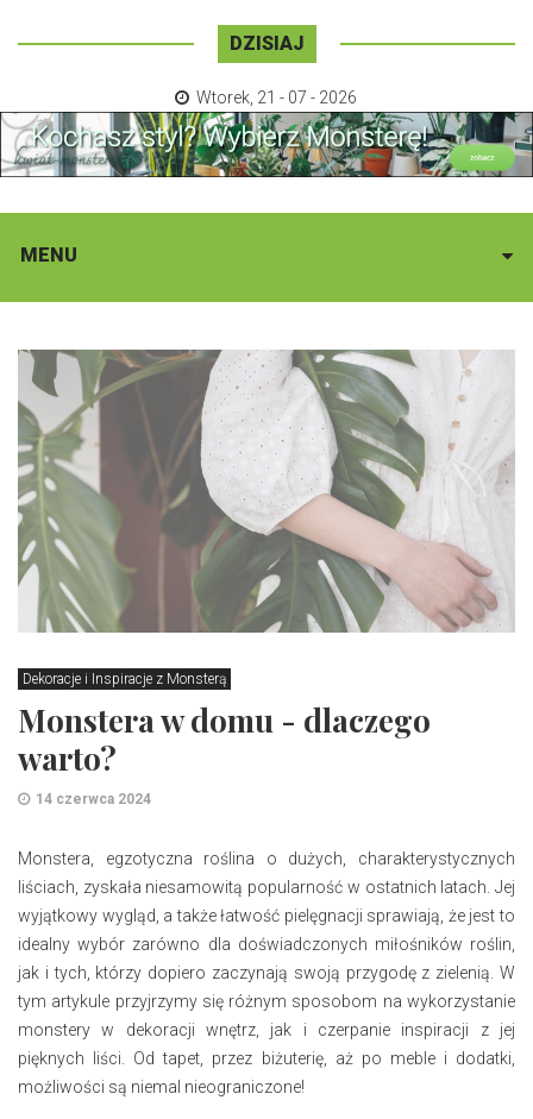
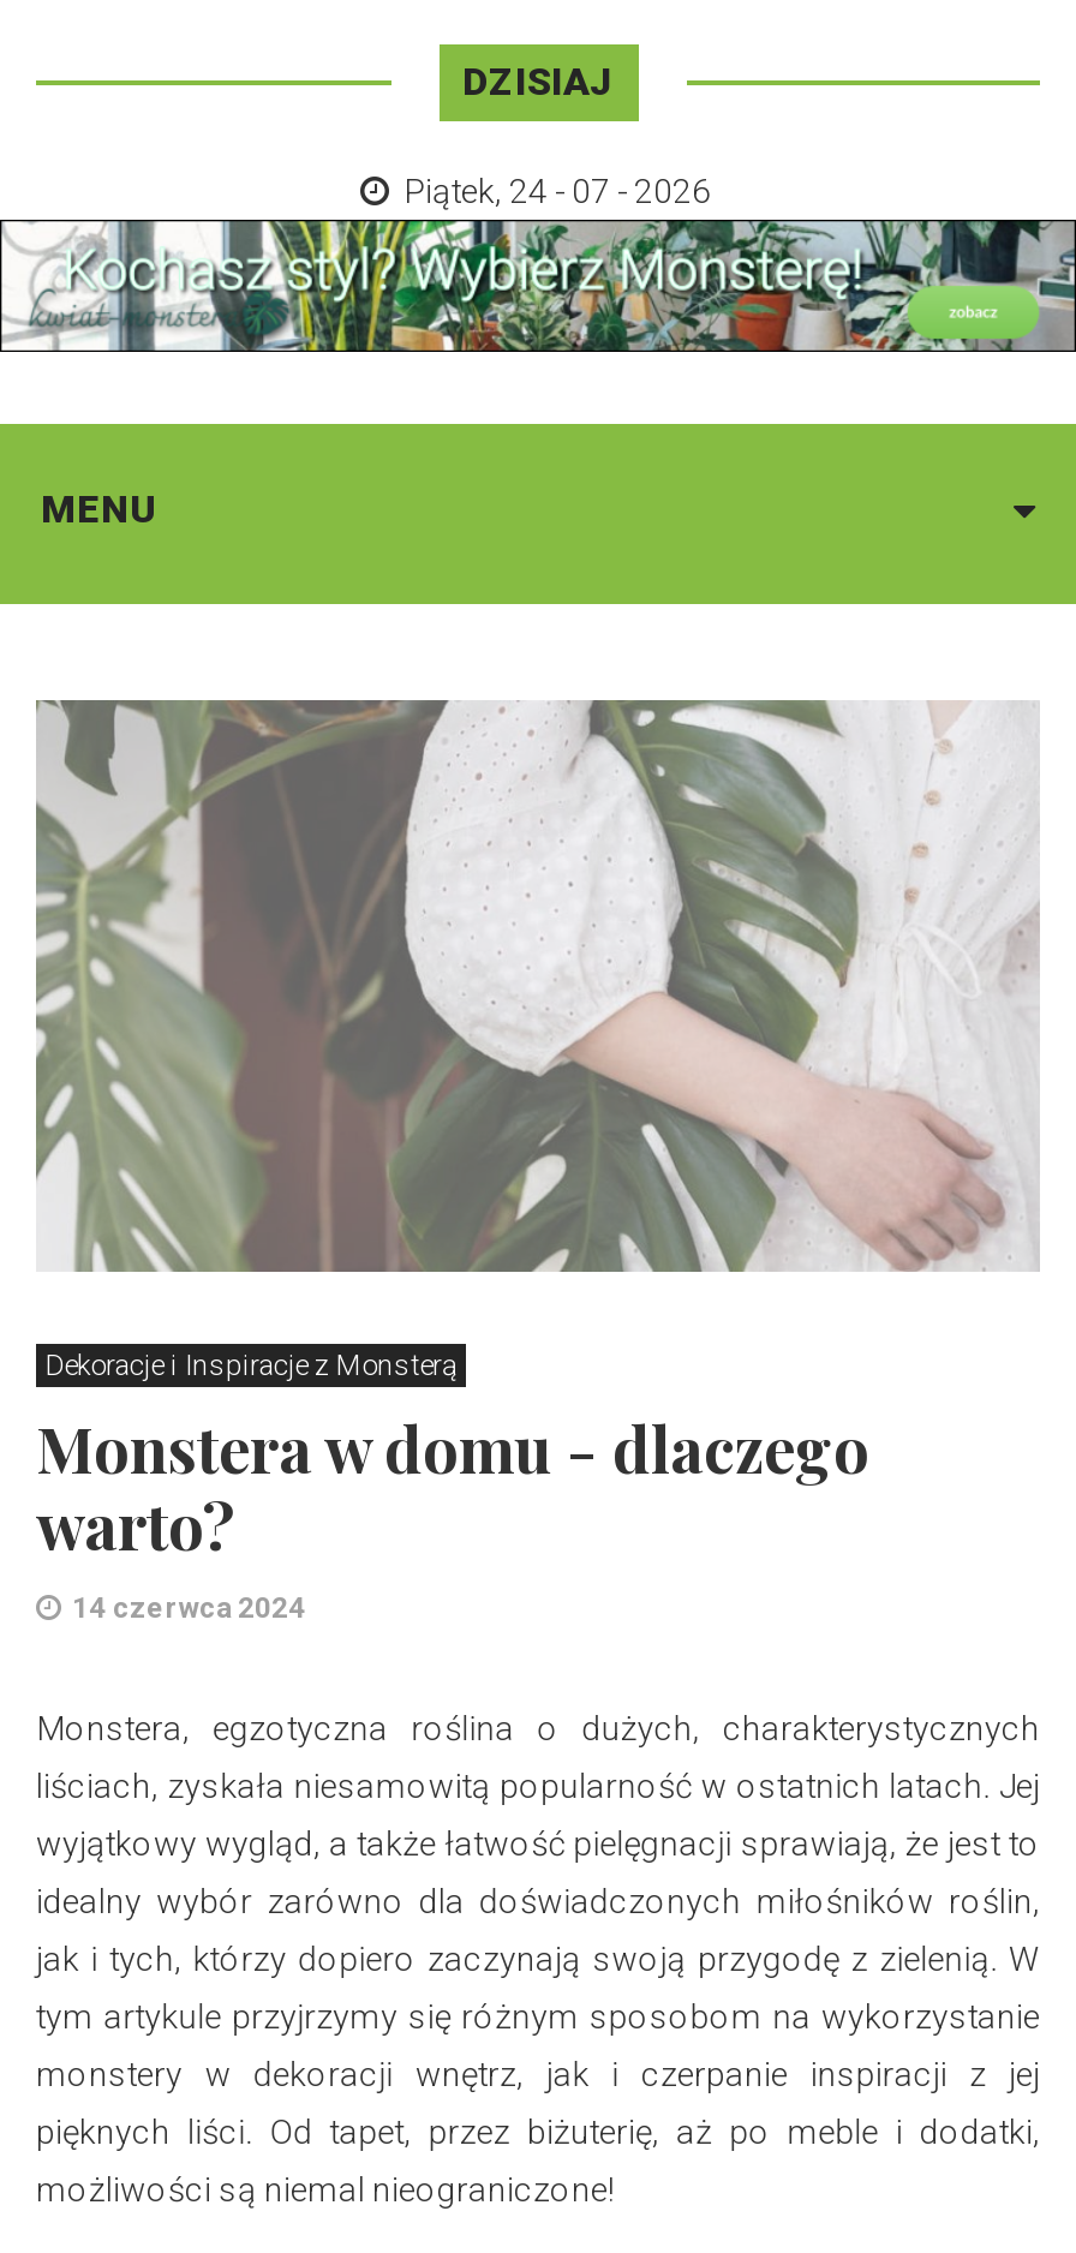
- Wtorek, 21 - 07 - 2026
+ Piątek, 24 - 07 - 2026
